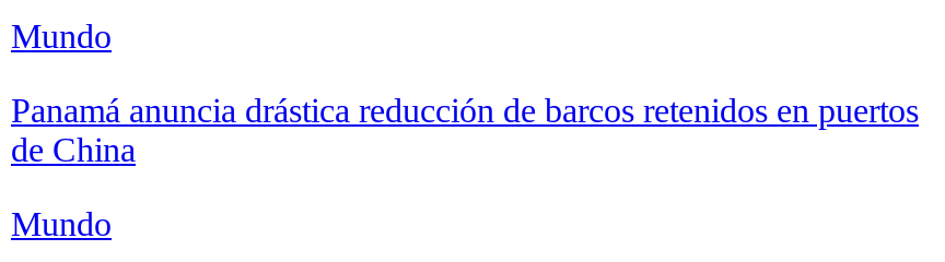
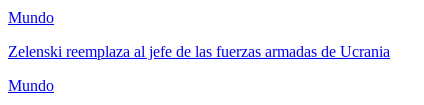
- Panamá anuncia drástica reducción de barcos retenidos en puertos
- de China
+ Zelenski reemplaza al jefe de las fuerzas armadas de Ucrania
